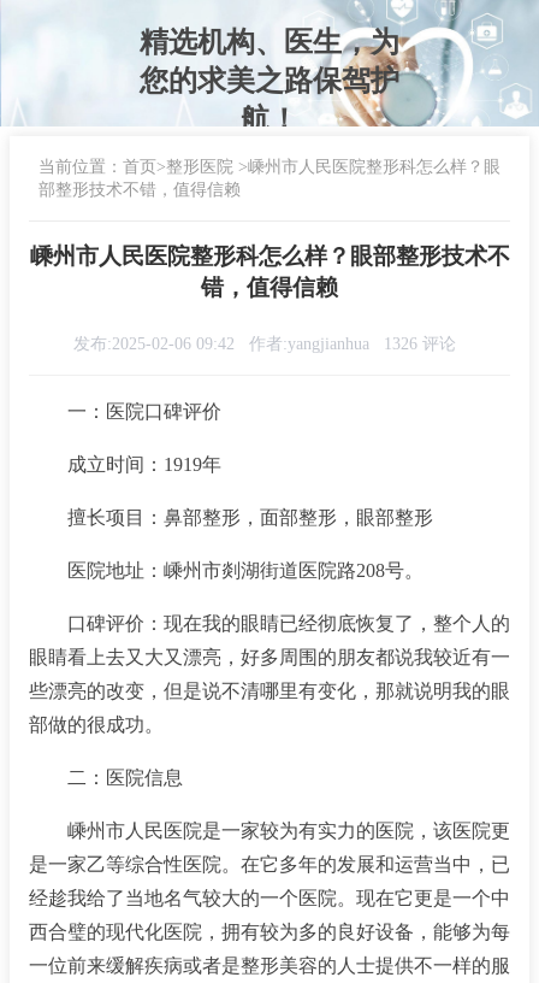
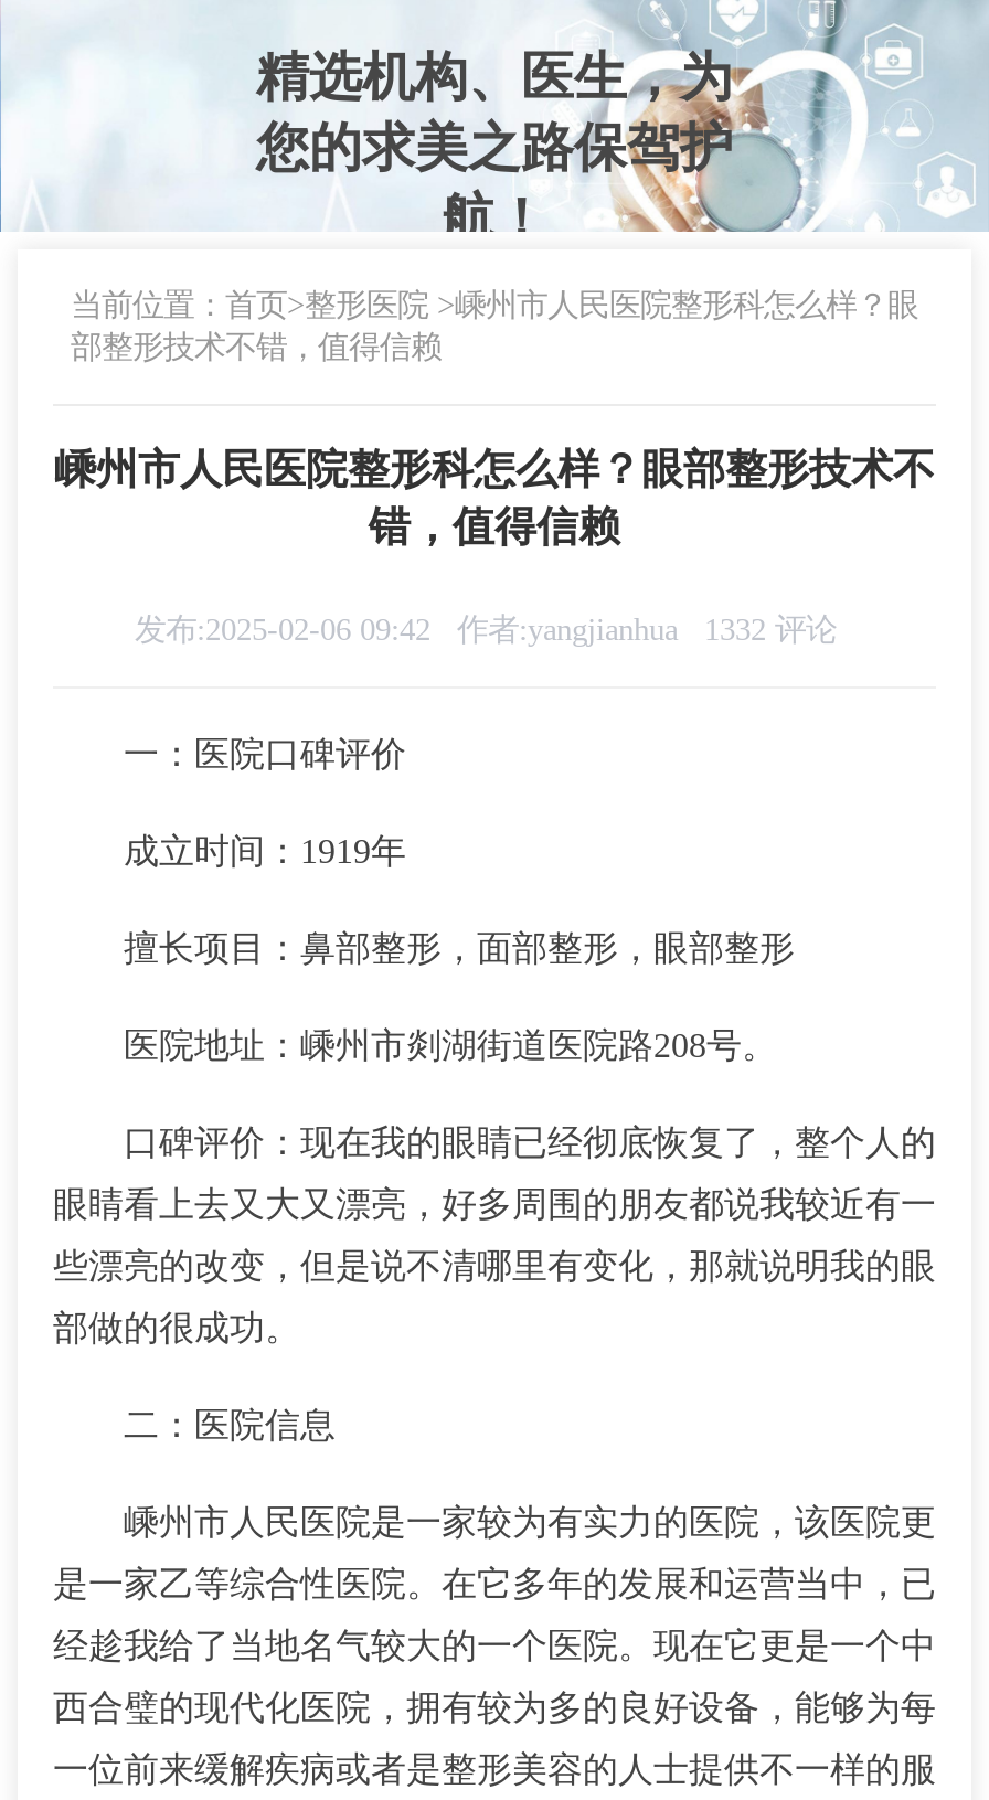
- 发布:2025-02-06 09:42 作者:yangjianhua 1326 评论
+ 发布:2025-02-06 09:42 作者:yangjianhua 1332 评论
